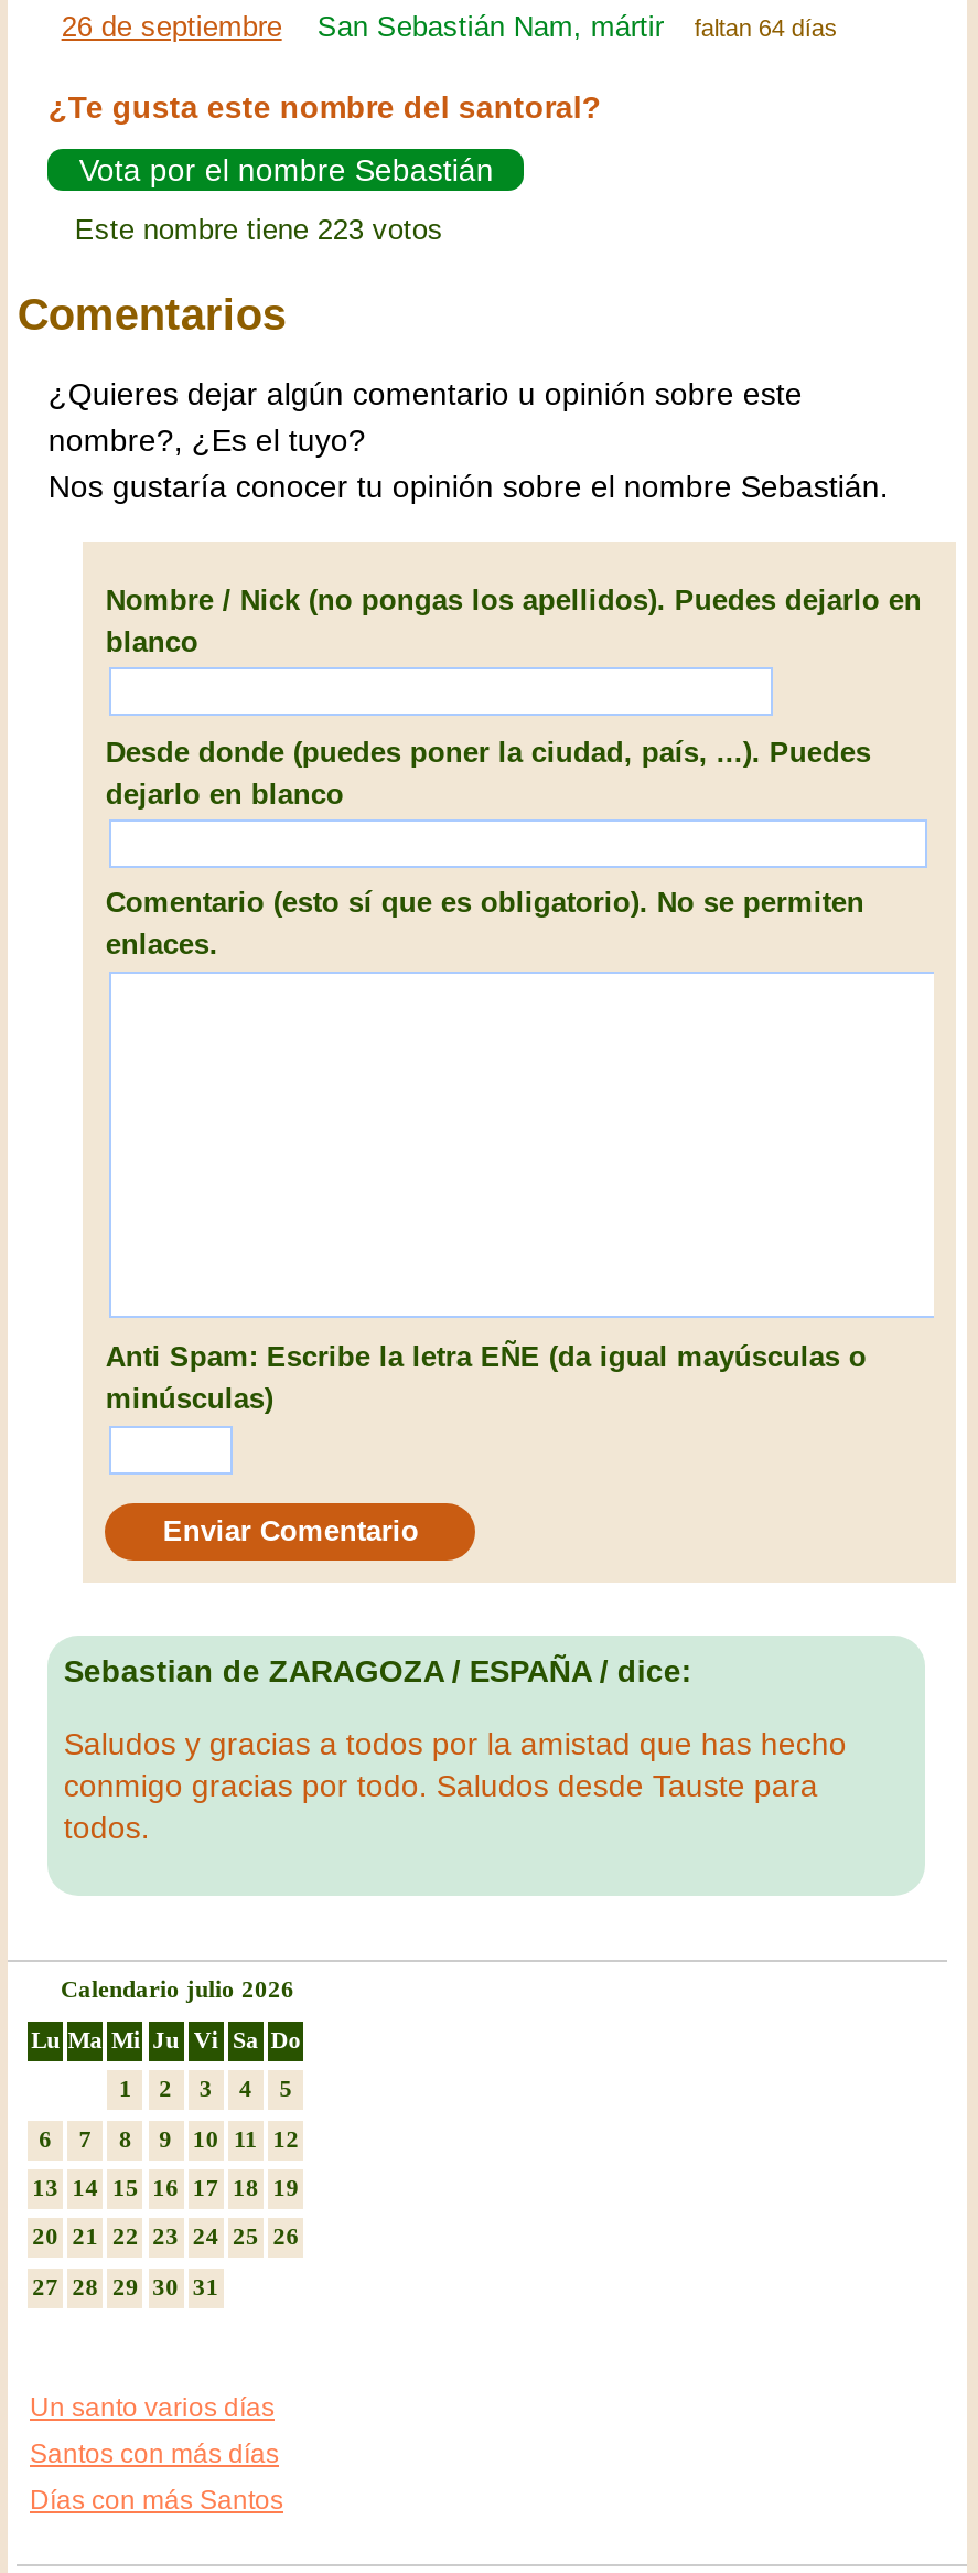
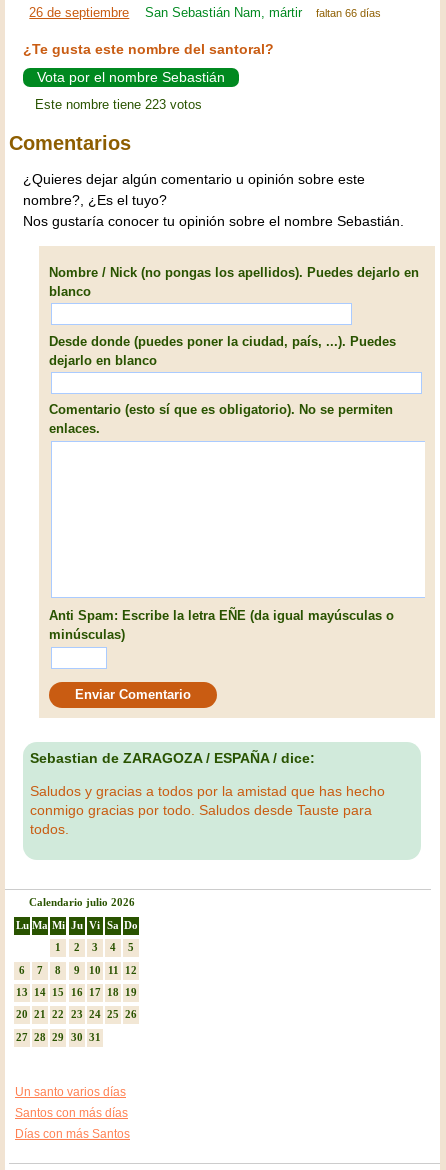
- 26 de septiembre San Sebastián Nam, mártir faltan 64 días
+ 26 de septiembre San Sebastián Nam, mártir faltan 66 días
